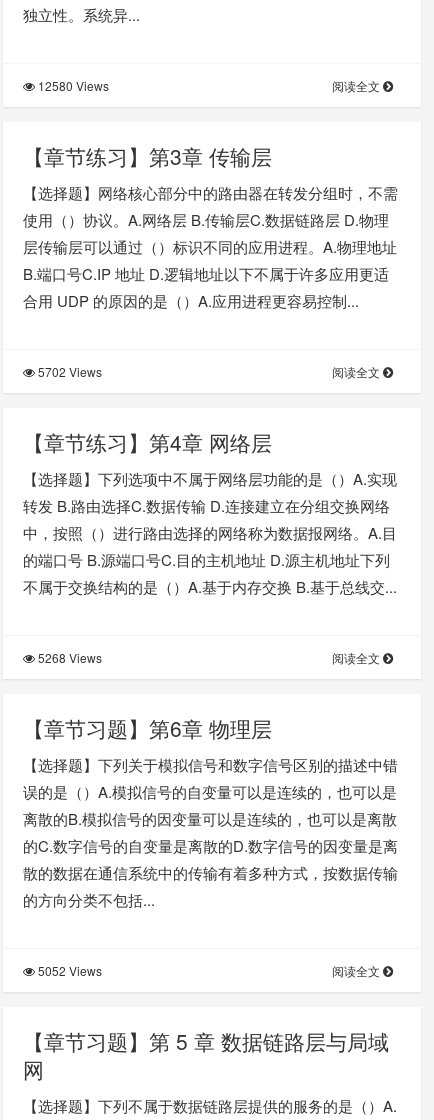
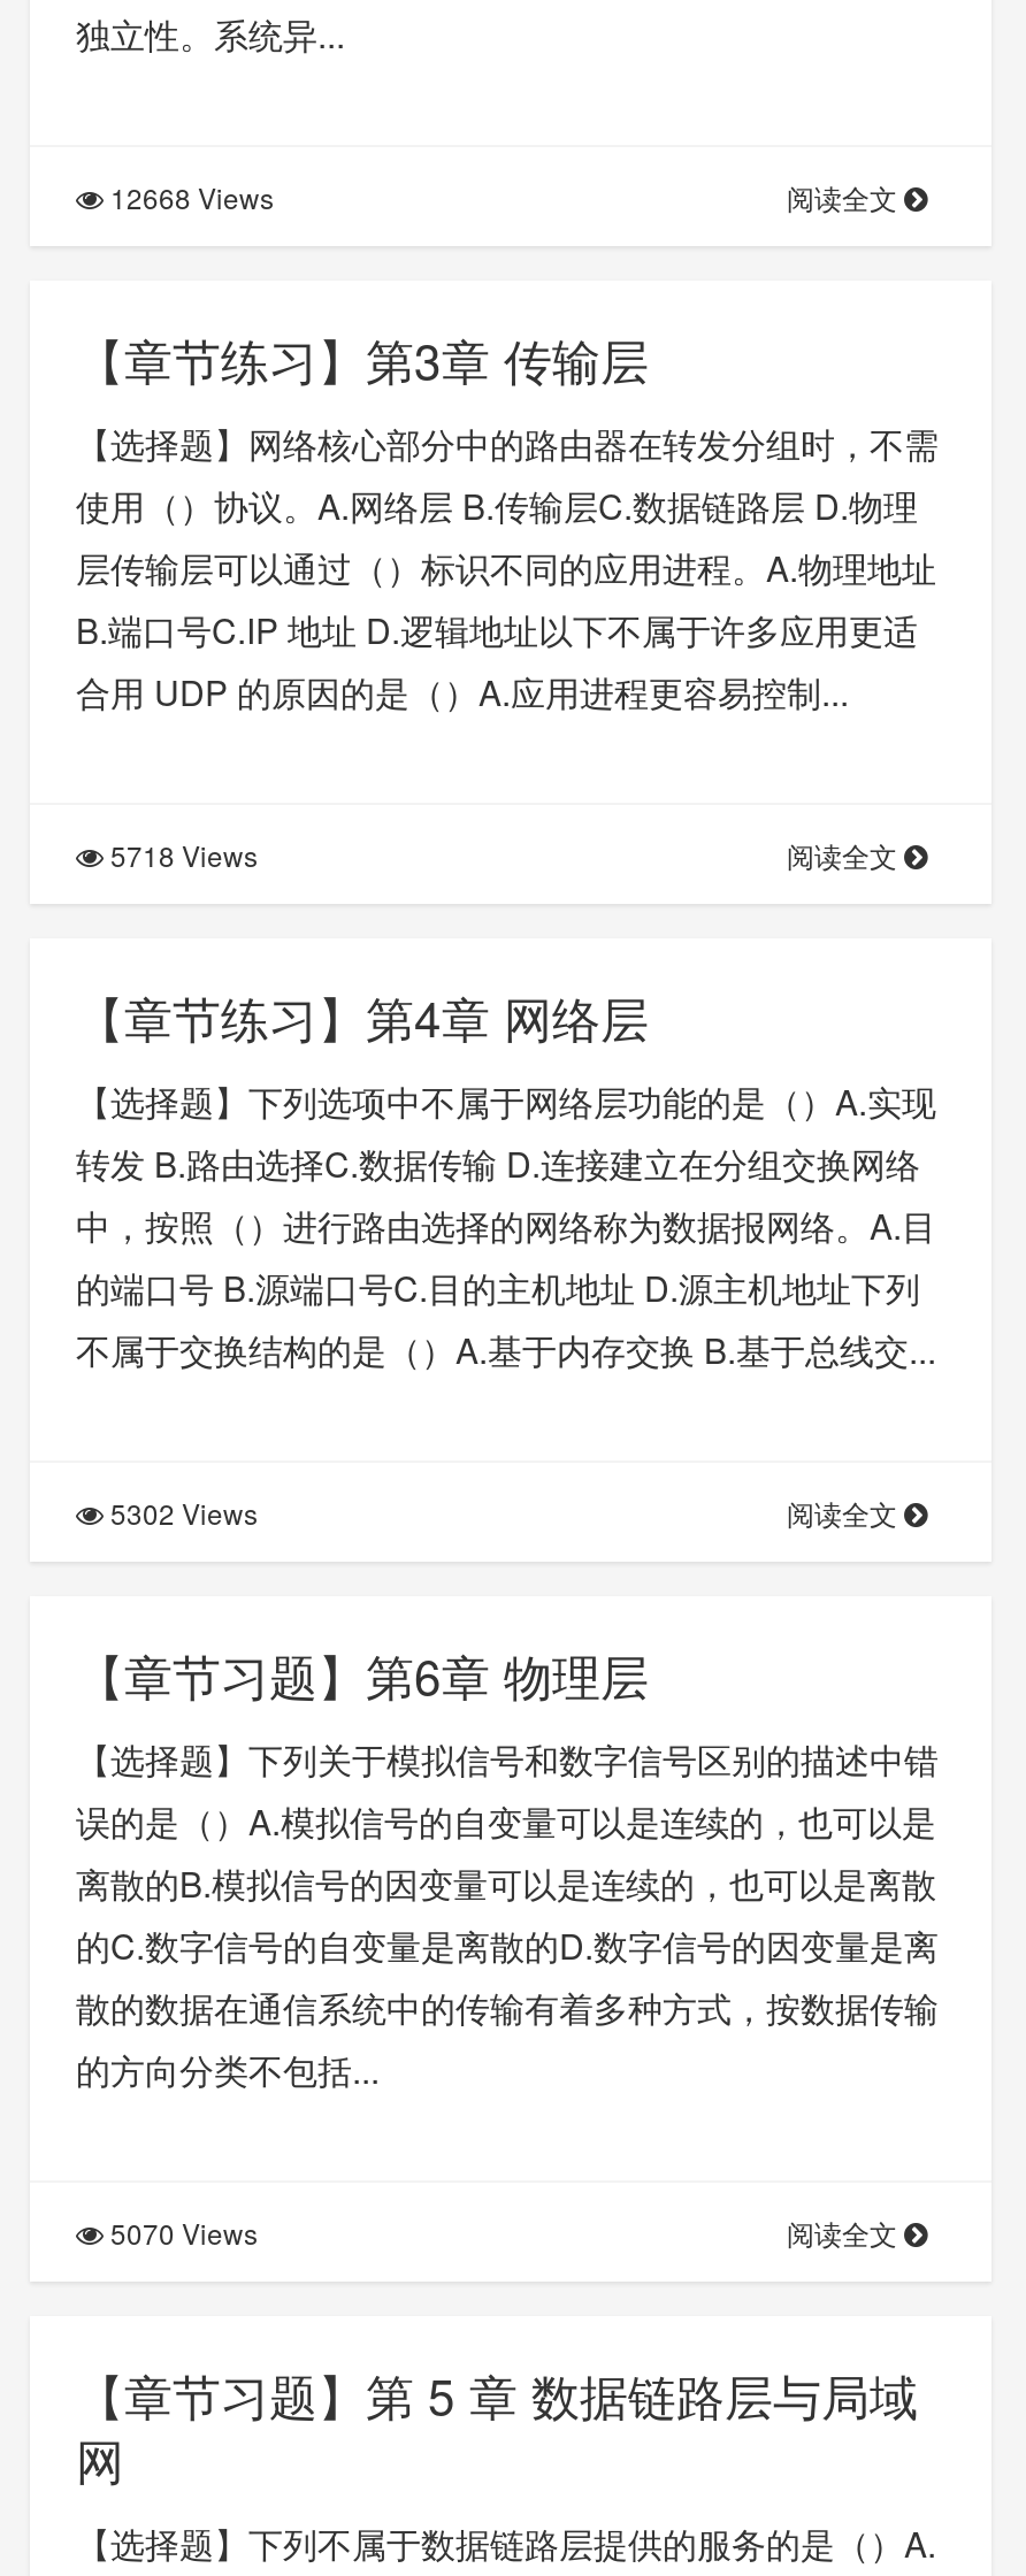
- 12580 Views
+ 12668 Views

- 5702 Views
+ 5718 Views

- 5268 Views
+ 5302 Views

- 5052 Views
+ 5070 Views
